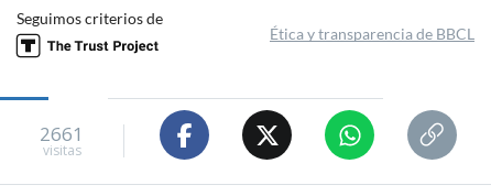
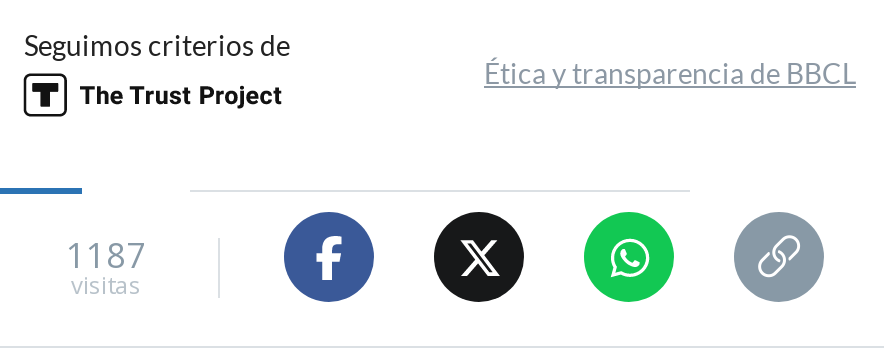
- 2661
+ 1187
